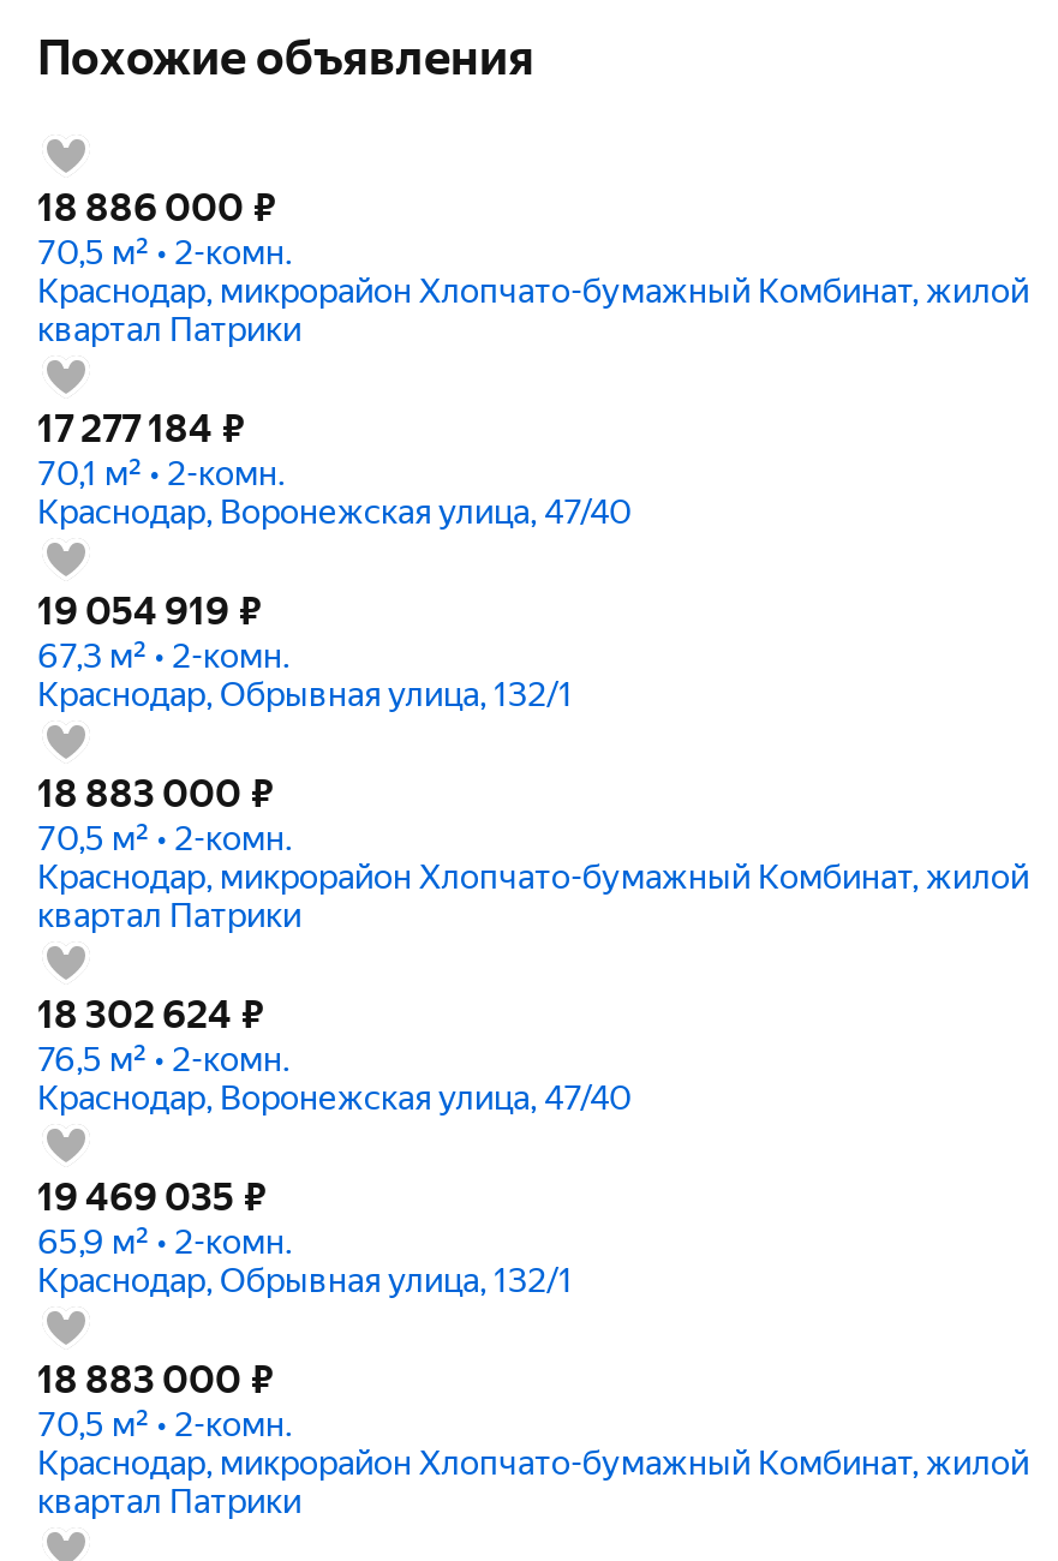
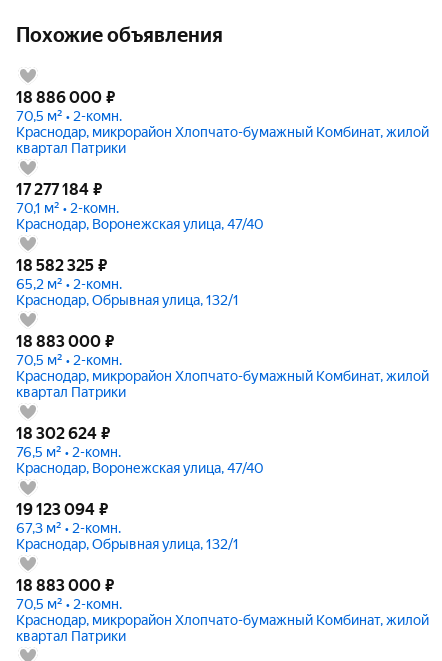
- 19 054 919 ₽
+ 18 582 325 ₽

- 67,3 м² • 2-комн.
+ 65,2 м² • 2-комн.

- 19 469 035 ₽
+ 19 123 094 ₽

- 65,9 м² • 2-комн.
+ 67,3 м² • 2-комн.
